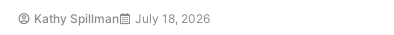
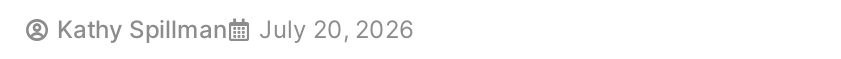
- Kathy Spillman July 18, 2026
+ Kathy Spillman July 20, 2026
